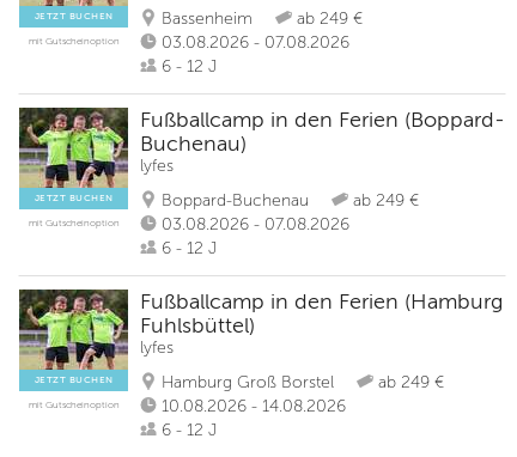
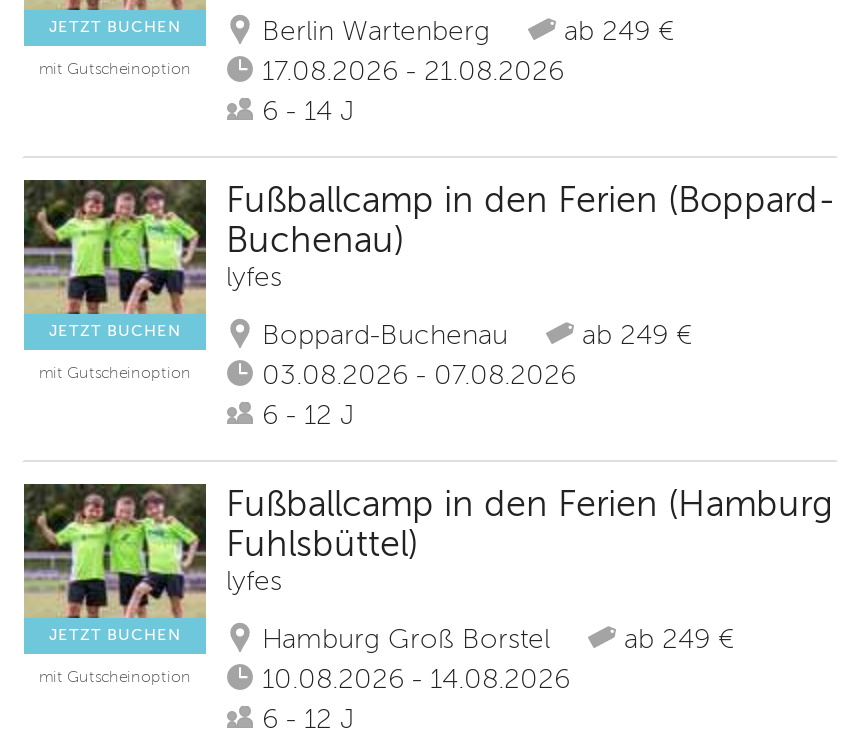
- Bassenheim
+ Berlin Wartenberg

- 03.08.2026 - 07.08.2026
+ 17.08.2026 - 21.08.2026

- 6 - 12 J
+ 6 - 14 J
